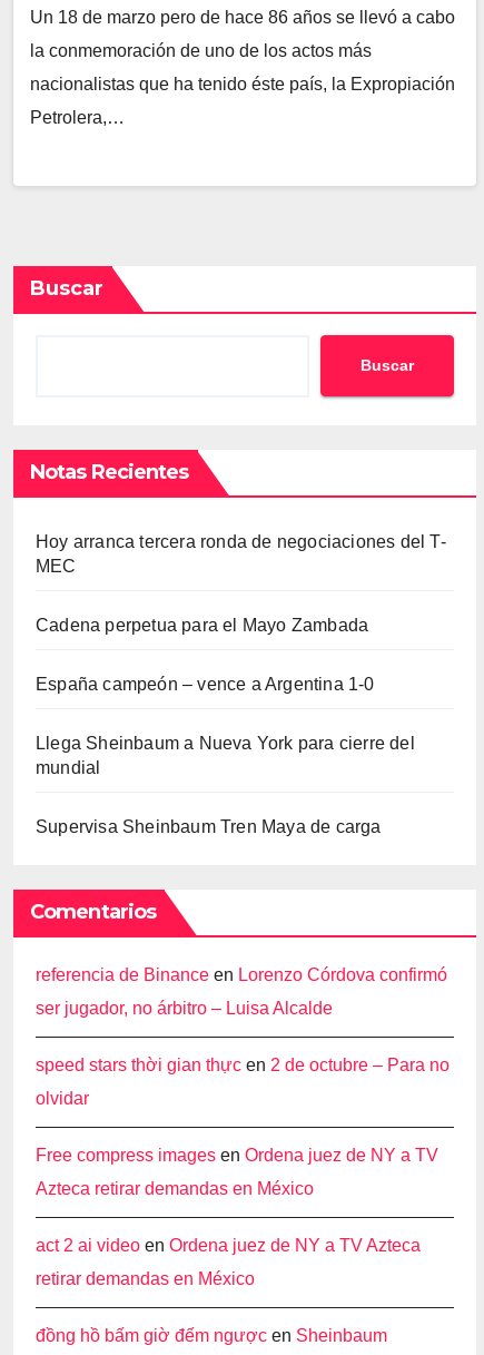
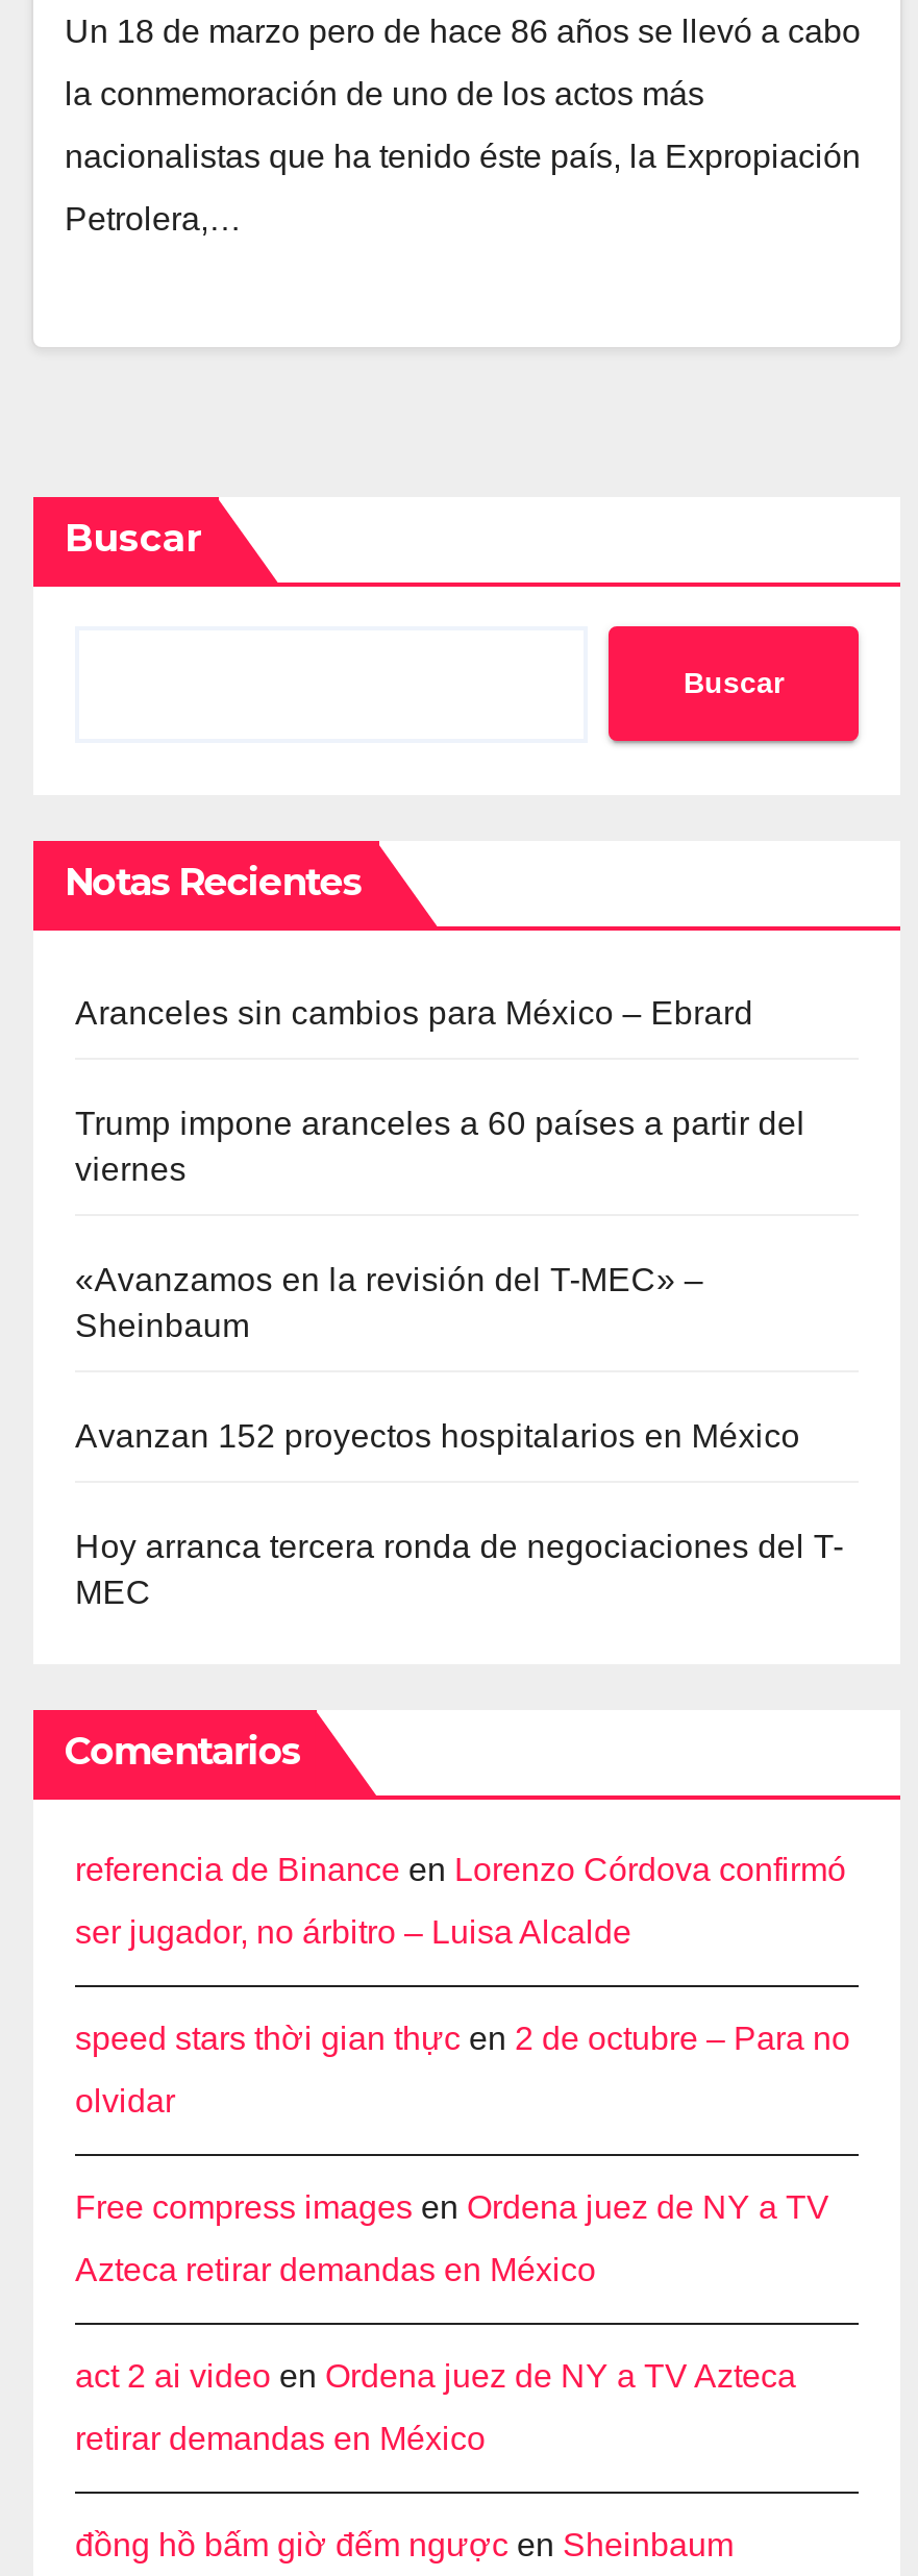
+ Aranceles sin cambios para México – Ebrard
+ Trump impone aranceles a 60 países a partir del
+ viernes
+ «Avanzamos en la revisión del T-MEC» –
+ Sheinbaum
+ Avanzan 152 proyectos hospitalarios en México

moved down: Hoy arranca tercera ronda de negociaciones del T- | MEC

- Cadena perpetua para el Mayo Zambada
- España campeón – vence a Argentina 1-0
- Llega Sheinbaum a Nueva York para cierre del
- mundial
- Supervisa Sheinbaum Tren Maya de carga
